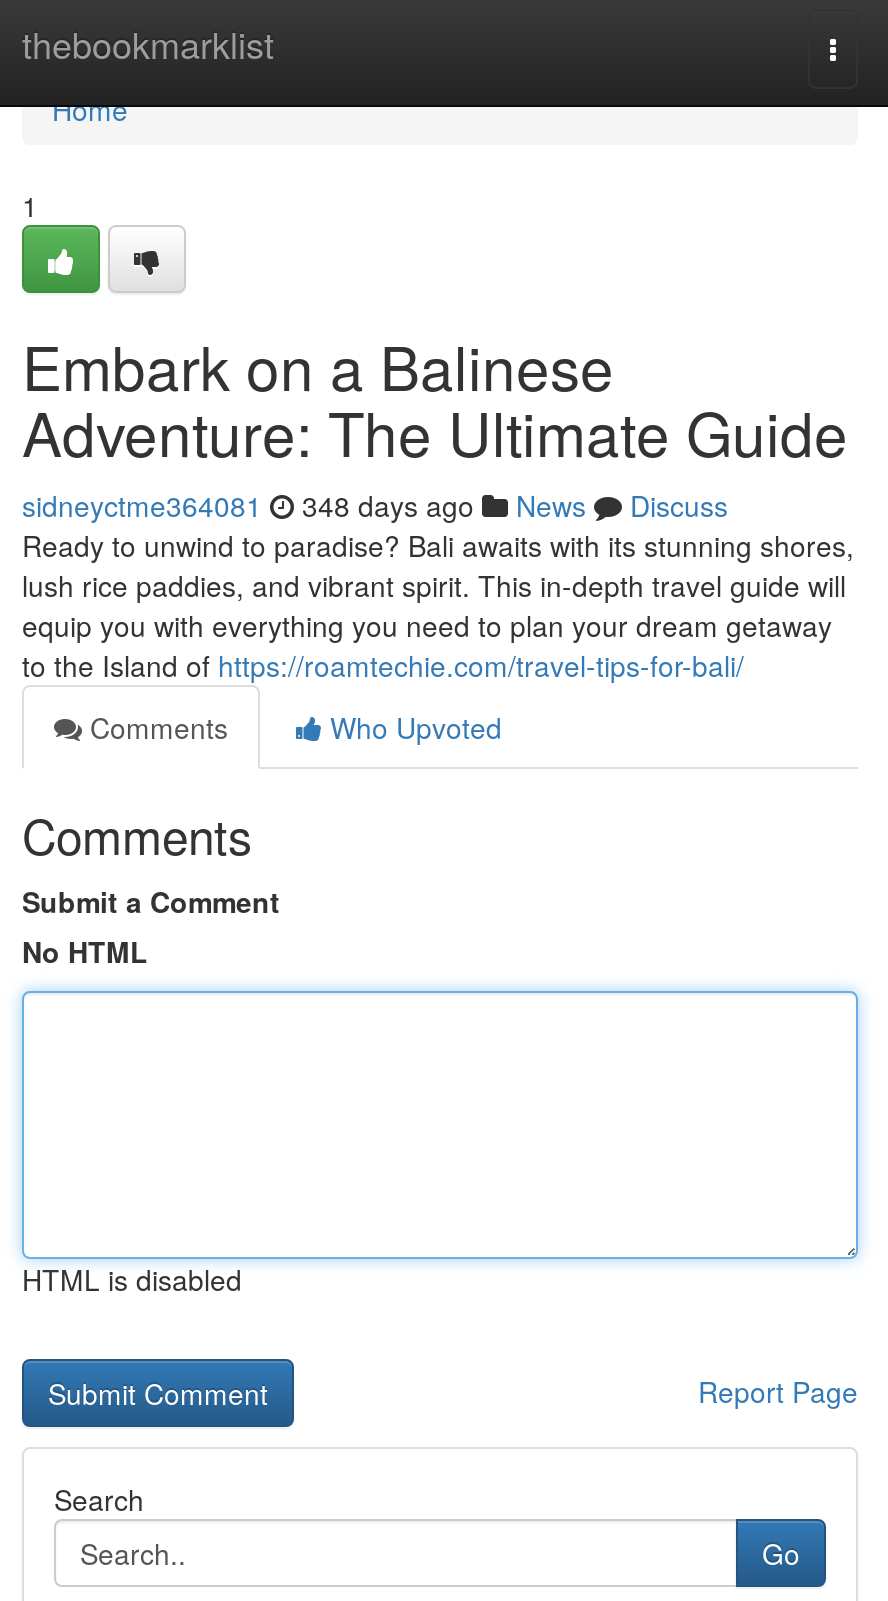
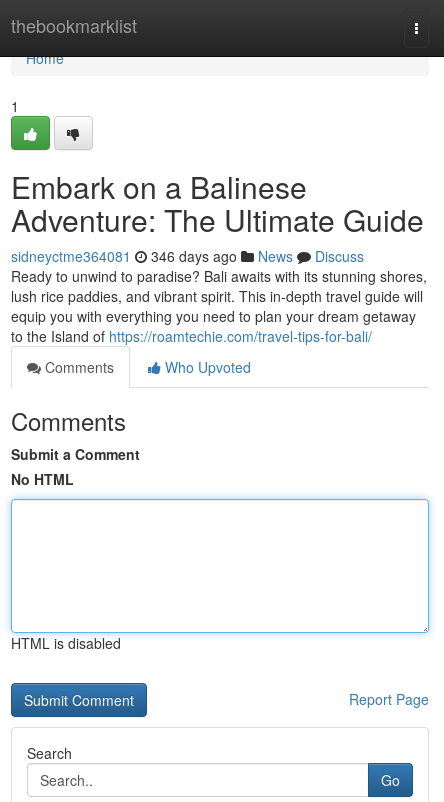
- sidneyctme364081 348 days ago News Discuss
+ sidneyctme364081 346 days ago News Discuss
